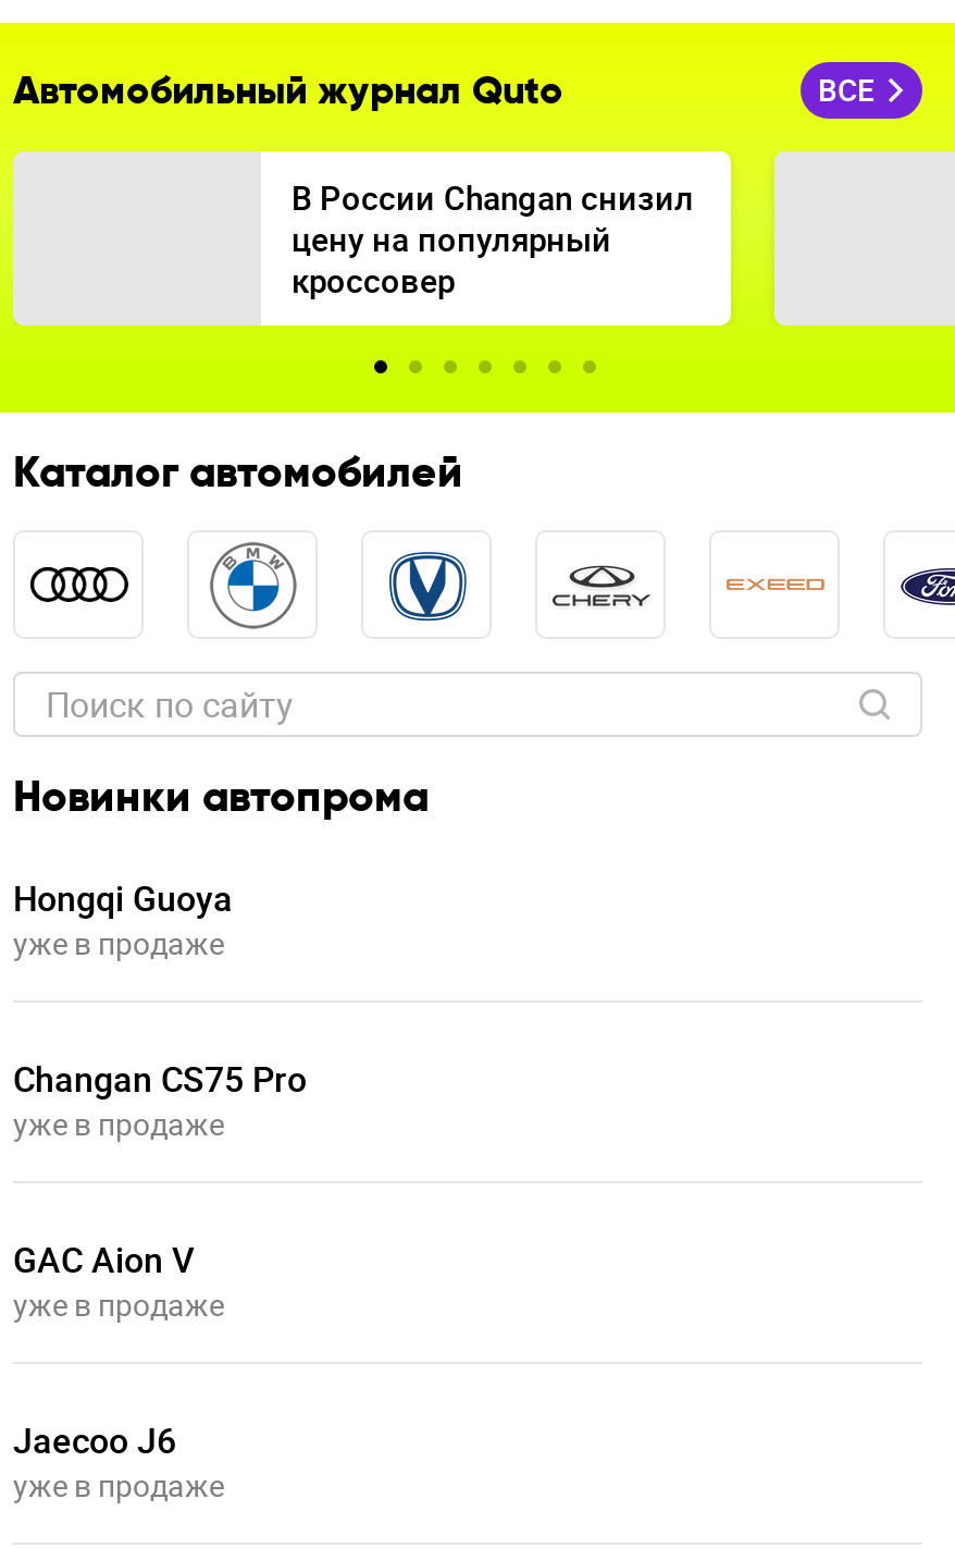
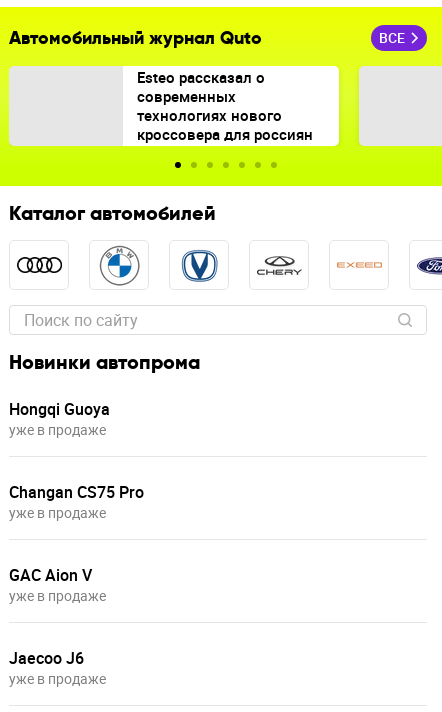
- В России Changan снизил
- цену на популярный
- кроссовер
+ Esteo рассказал о
+ современных
+ технологиях нового
+ кроссовера для россиян
